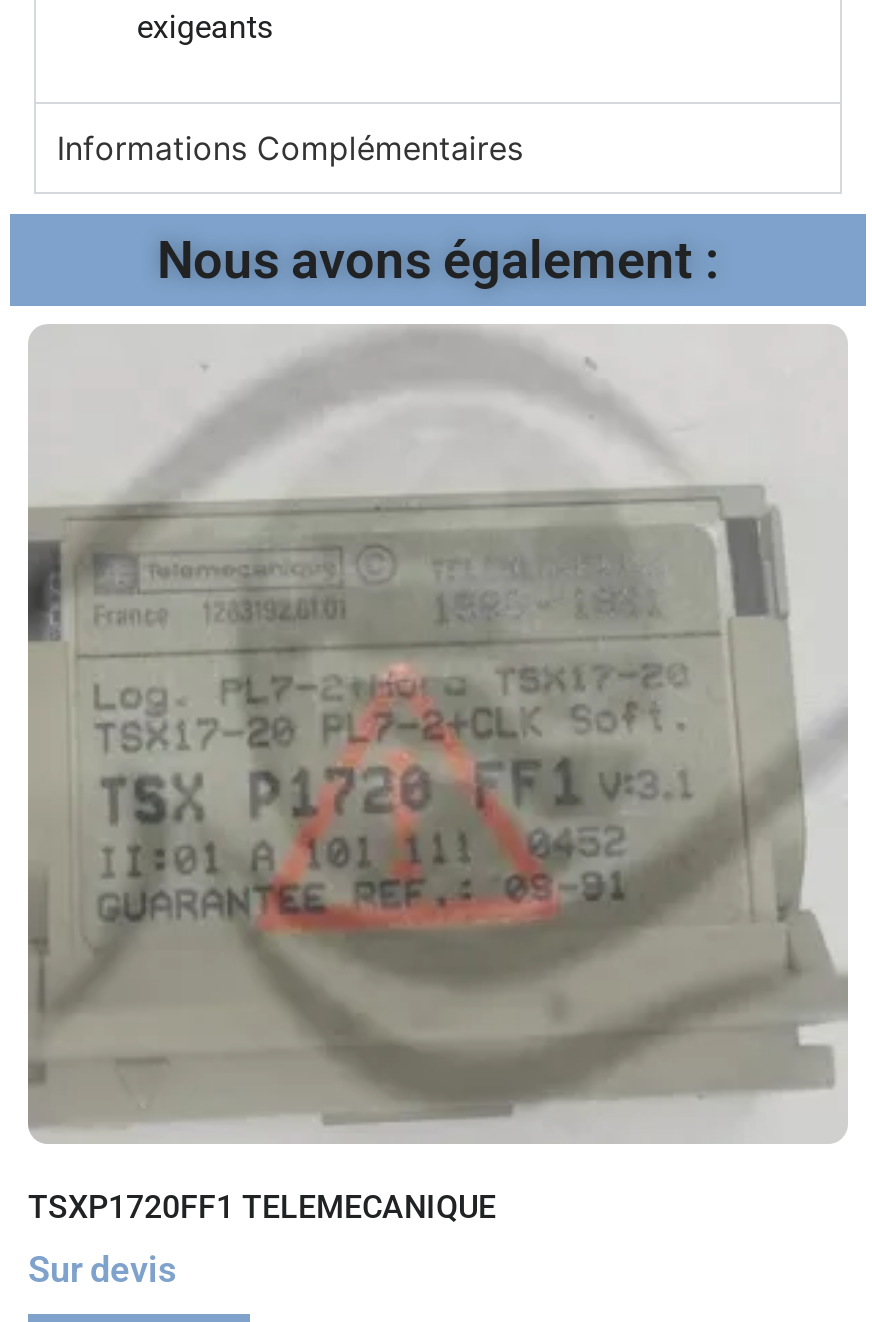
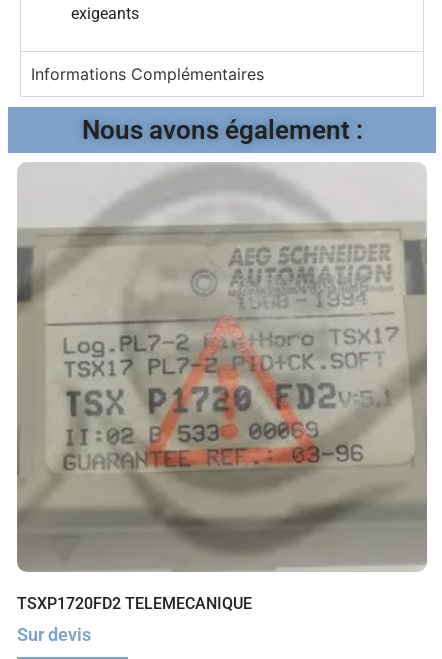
- [image]
- TSXP1720FF1 TELEMECANIQUE
+ [image]
+ TSXP1720FD2 TELEMECANIQUE
